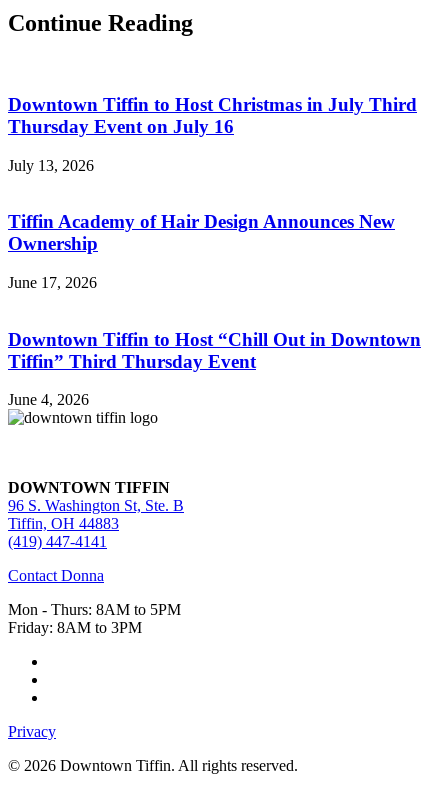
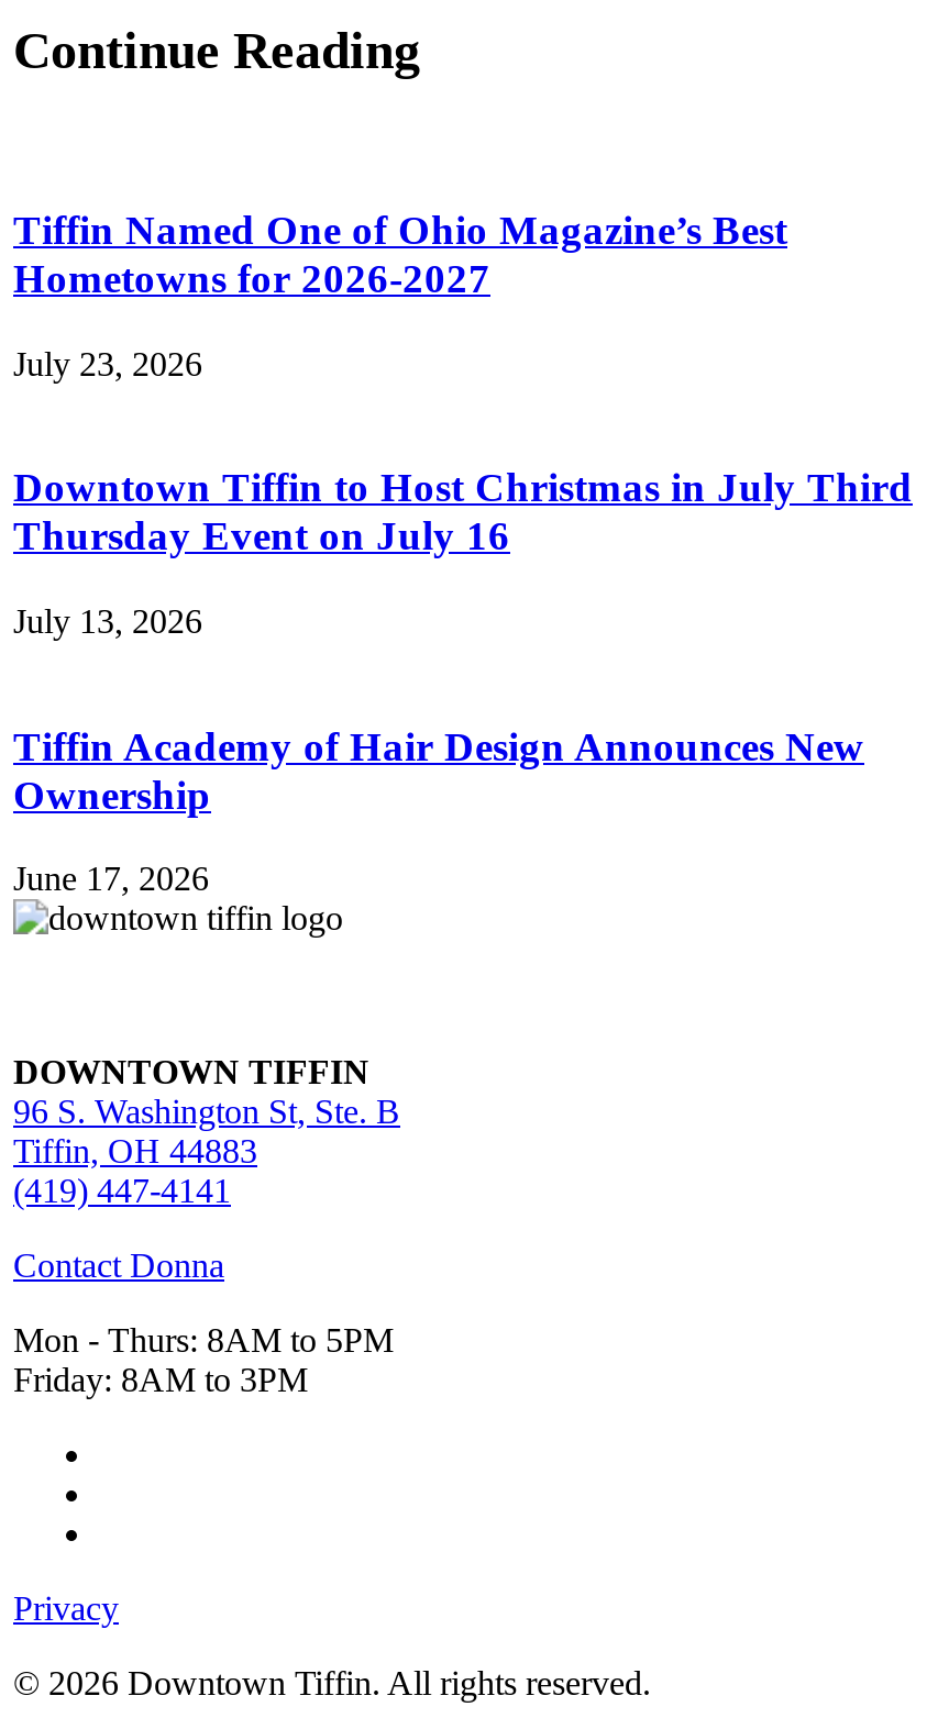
+ Tiffin Named One of Ohio Magazine’s Best
+ Hometowns for 2026-2027
+ July 23, 2026

moved down: Downtown Tiffin to Host Christmas in July Third | Thursday Event on July 16 | July 13, 2026 | Tiffin Academy of Hair Design Announces New | Ownership | June 17, 2026

- Downtown Tiffin to Host “Chill Out in Downtown
- Tiffin” Third Thursday Event
- June 4, 2026
